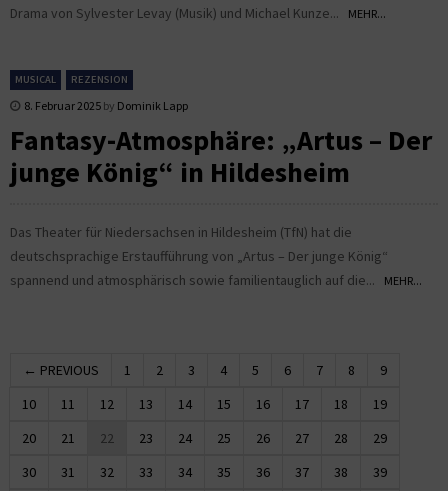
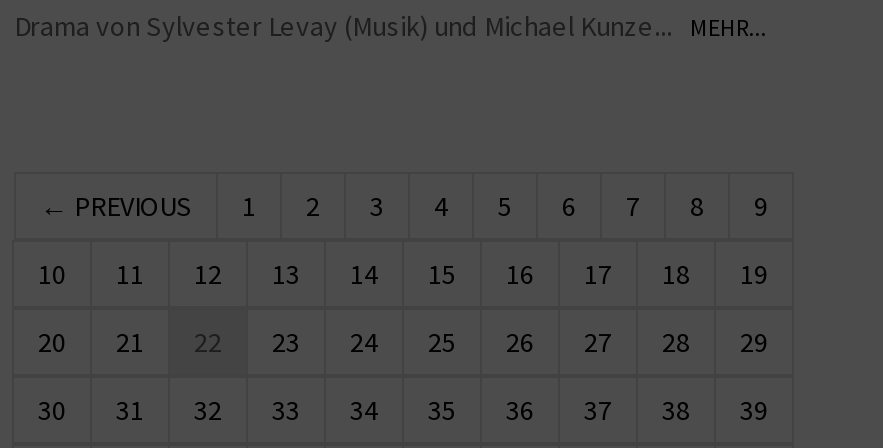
- MUSICAL
- REZENSION
- 8. Februar 2025 by Dominik Lapp
- Fantasy-Atmosphäre: „Artus – Der
- junge König“ in Hildesheim
- Das Theater für Niedersachsen in Hildesheim (TfN) hat die
- deutschsprachige Erstaufführung von „Artus – Der junge König“
- spannend und atmosphärisch sowie familientauglich auf die... MEHR...
